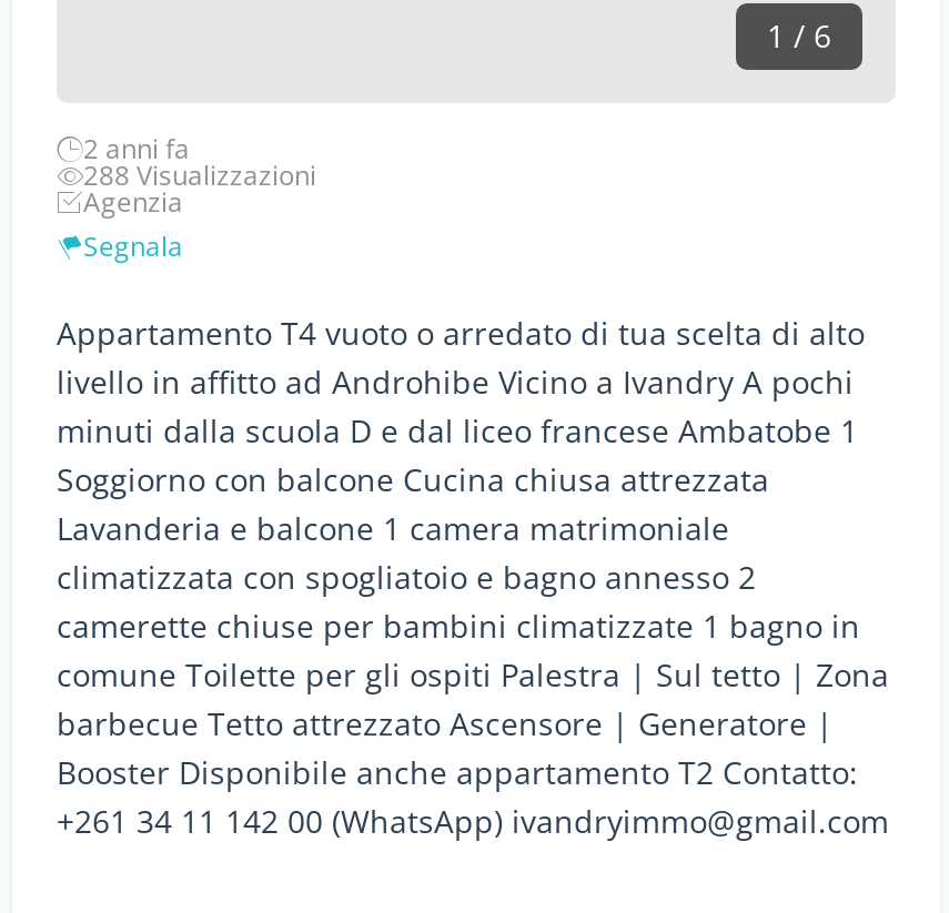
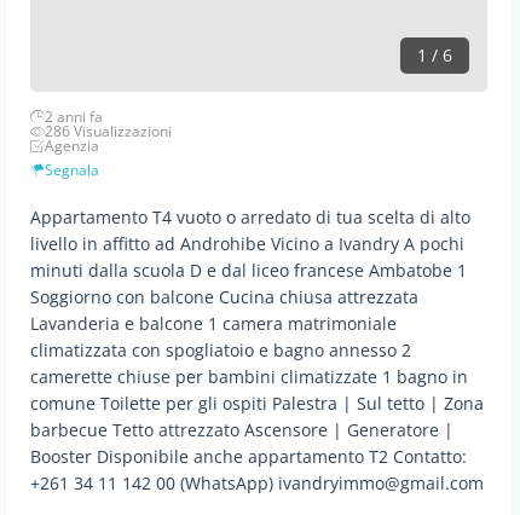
- 288 Visualizzazioni
+ 286 Visualizzazioni
